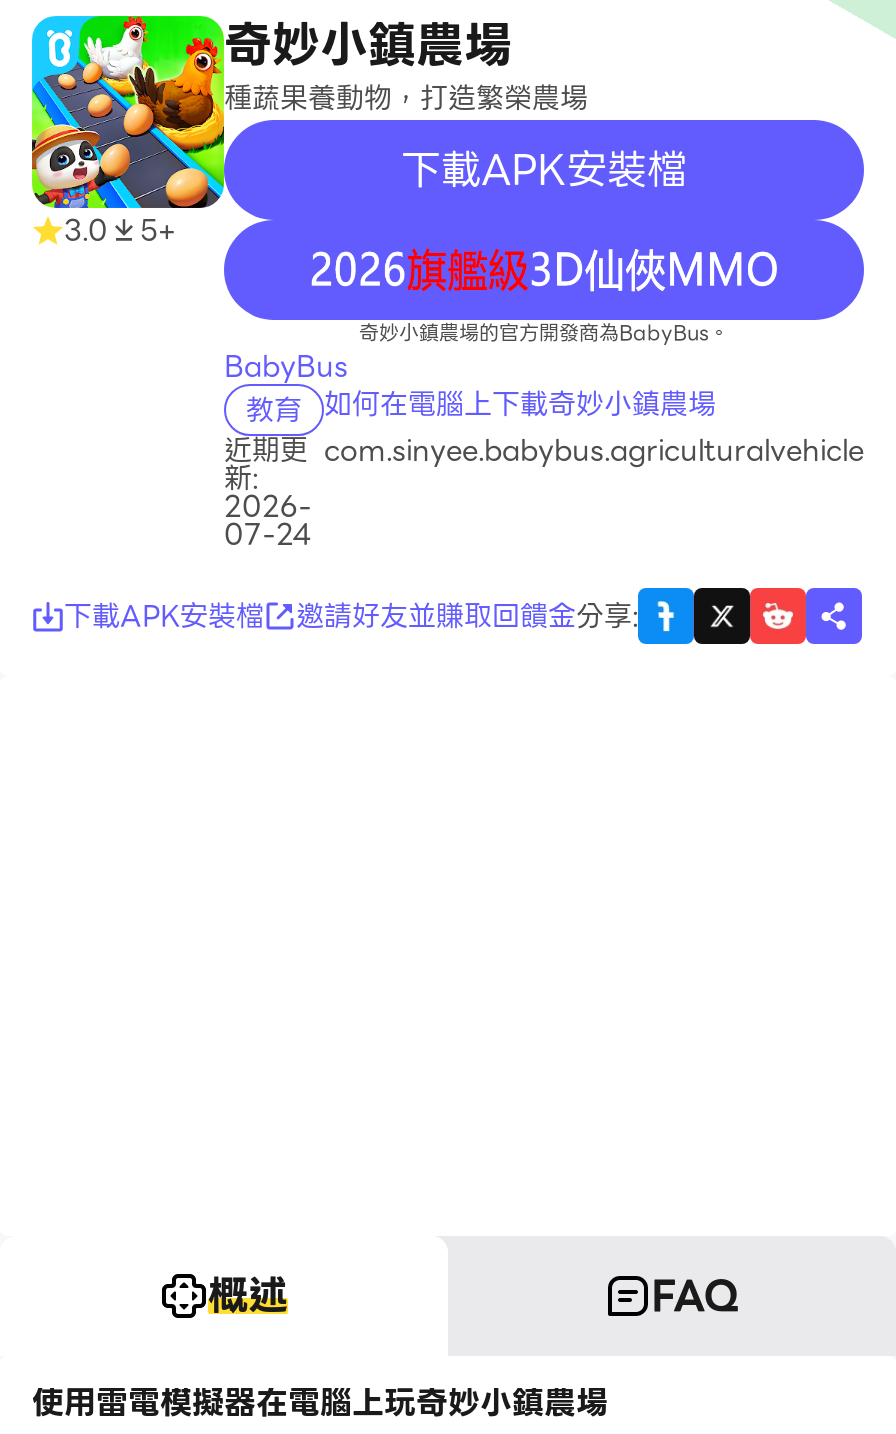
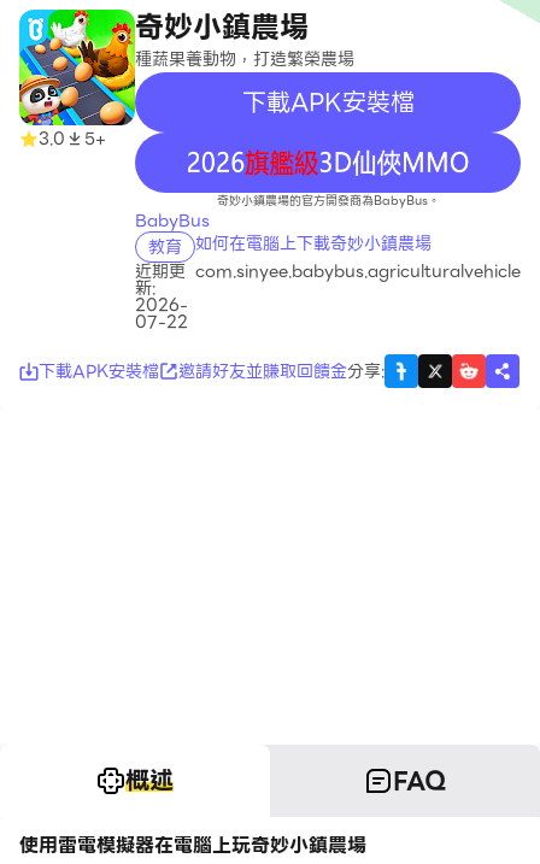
- 07-24
+ 07-22
